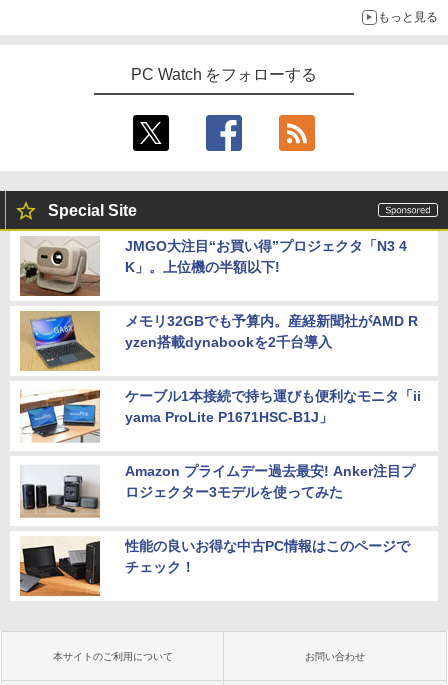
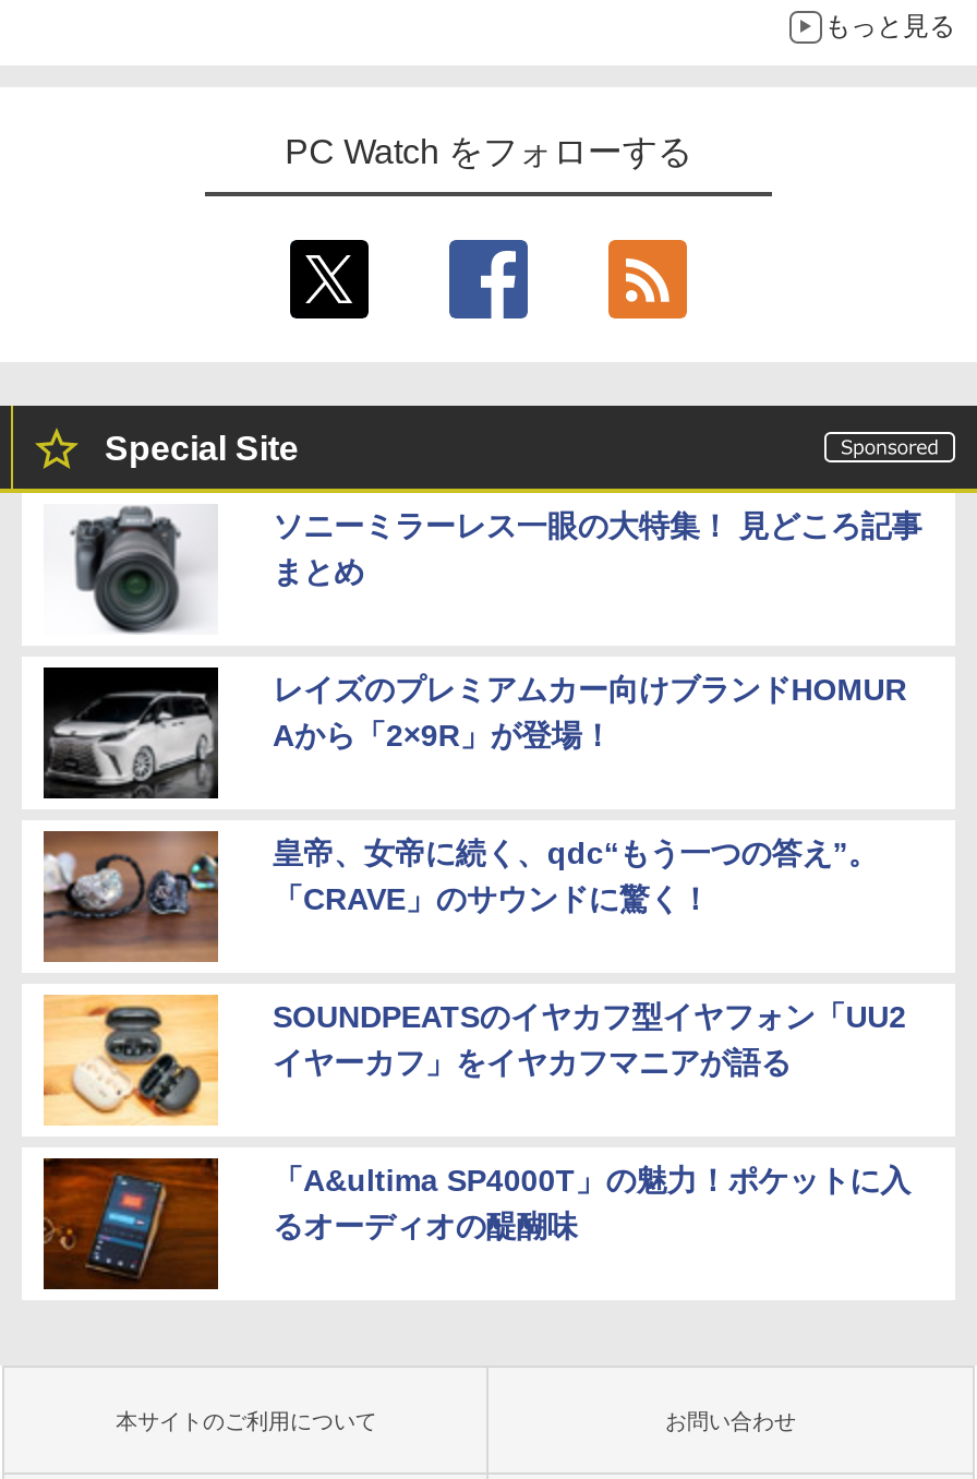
- [image]
- JMGO大注目“お買い得”プロジェクタ「N3 4
- K」。上位機の半額以下!
+ [image]
+ ソニーミラーレス一眼の大特集！ 見どころ記事
+ まとめ

- [image]
- メモリ32GBでも予算内。産経新聞社がAMD R
- yzen搭載dynabookを2千台導入
+ [image]
+ レイズのプレミアムカー向けブランドHOMUR
+ Aから「2×9R」が登場！

- [image]
- ケーブル1本接続で持ち運びも便利なモニタ「ii
- yama ProLite P1671HSC-B1J」
+ [image]
+ 皇帝、女帝に続く、qdc“もう一つの答え”。
+ 「CRAVE」のサウンドに驚く！

- [image]
- Amazon プライムデー過去最安! Anker注目プ
- ロジェクター3モデルを使ってみた
+ [image]
+ SOUNDPEATSのイヤカフ型イヤフォン「UU2
+ イヤーカフ」をイヤカフマニアが語る

- [image]
- 性能の良いお得な中古PC情報はこのページで
- チェック！
+ [image]
+ 「A&ultima SP4000T」の魅力！ポケットに入
+ るオーディオの醍醐味
